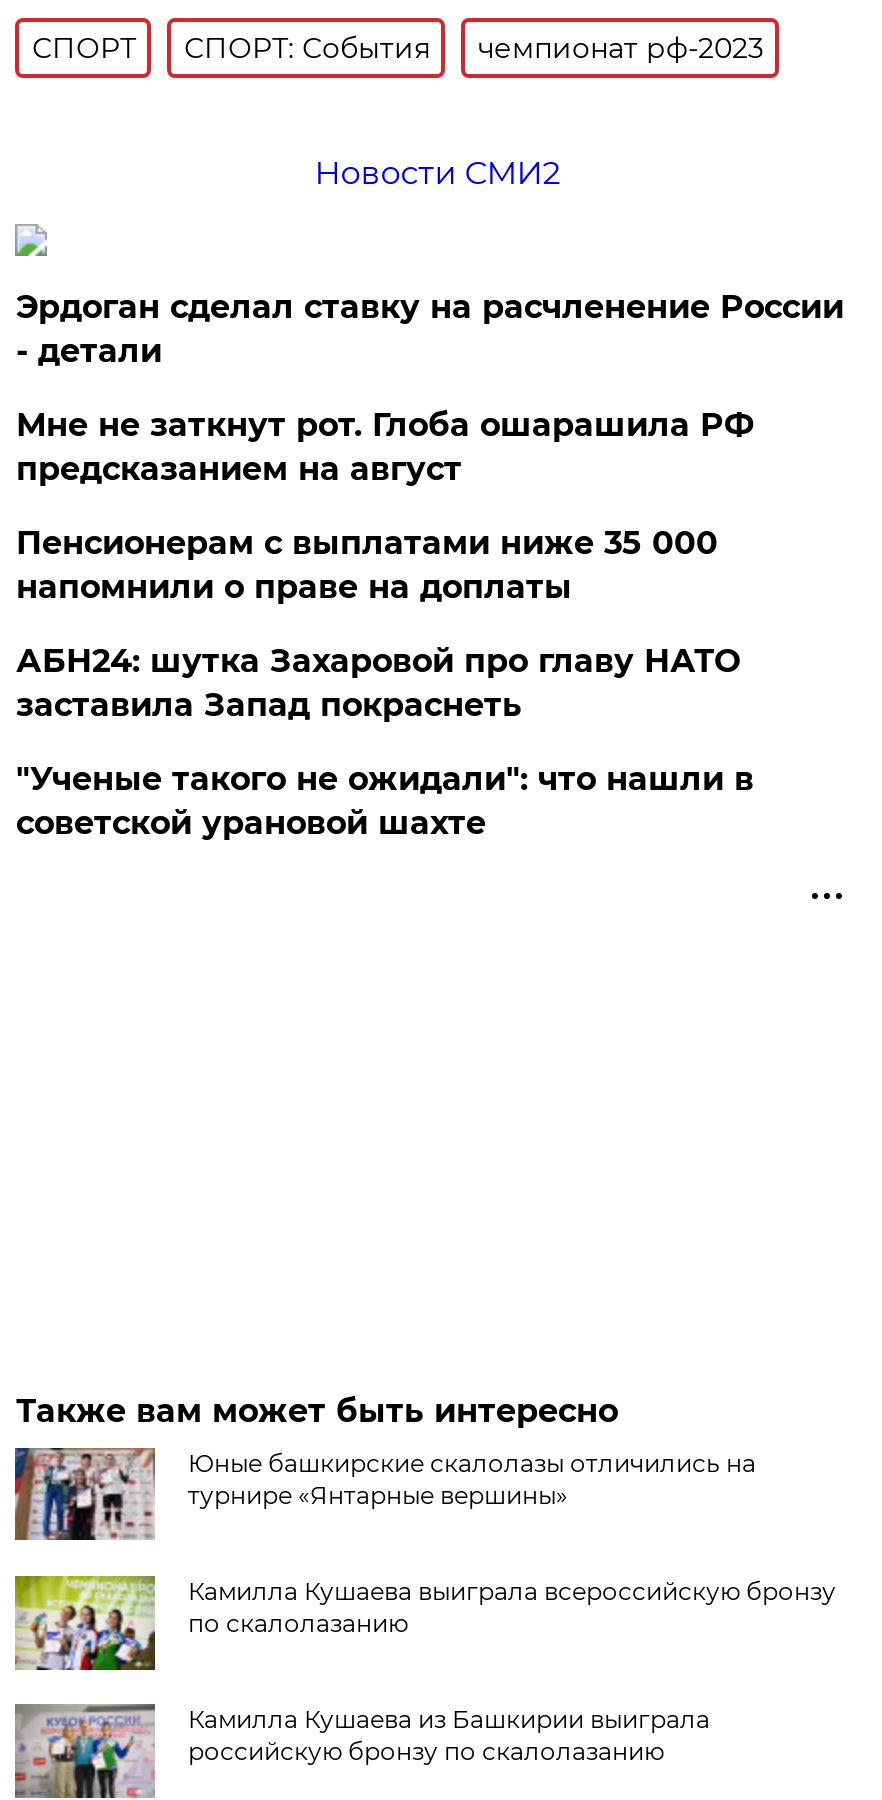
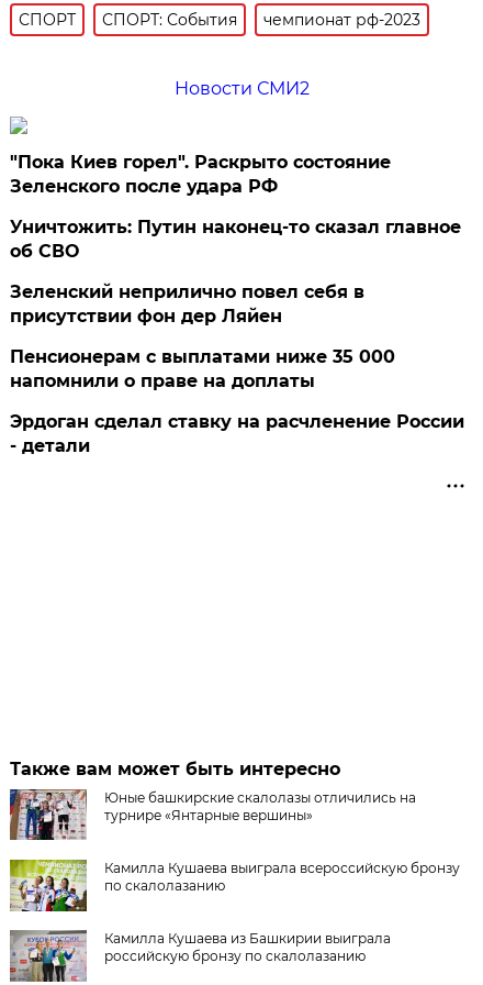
moved down: Эрдоган сделал ставку на расчленение России | - детали

- Мне не заткнут рот. Глоба ошарашила РФ
- предсказанием на август
+ "Пока Киев горел". Раскрыто состояние
+ Зеленского после удара РФ
+ Уничтожить: Путин наконец-то сказал главное
+ об СВО
+ Зеленский неприлично повел cебя в
+ присутствии фон дер Ляйен

moved down: Пенсионерам с выплатами ниже 35 000 | напомнили о праве на доплаты

- АБН24: шутка Захаровой про главу НАТО
- заставила Запад покраснеть
- "Ученые такого не ожидали": что нашли в
- советской урановой шахте
